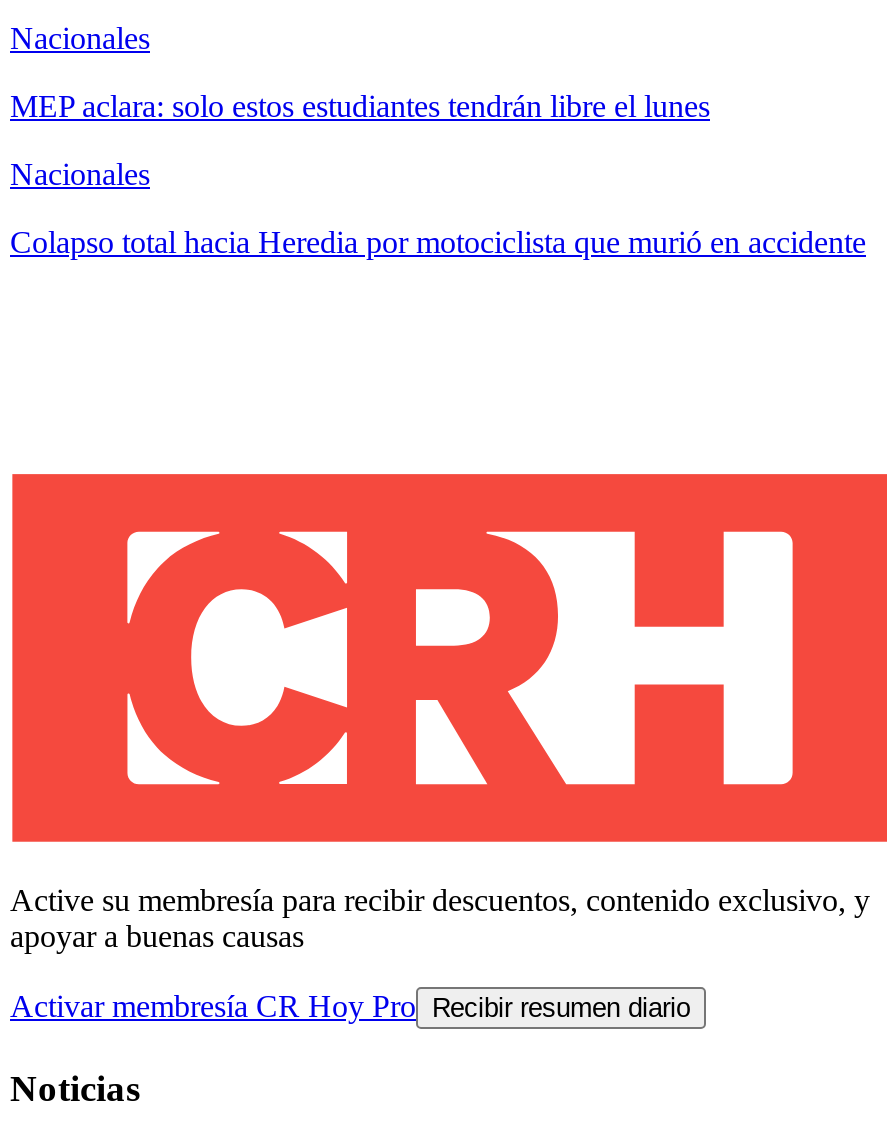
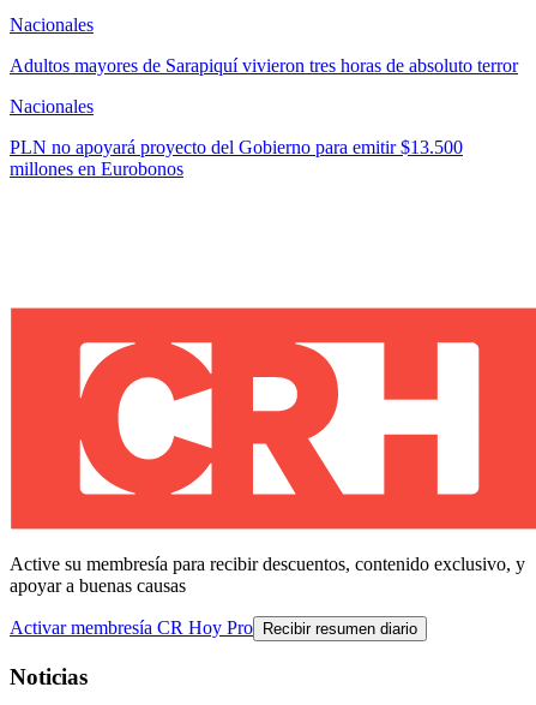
- MEP aclara: solo estos estudiantes tendrán libre el lunes
+ Adultos mayores de Sarapiquí vivieron tres horas de absoluto terror

- Colapso total hacia Heredia por motociclista que murió en accidente
+ PLN no apoyará proyecto del Gobierno para emitir $13.500
+ millones en Eurobonos
